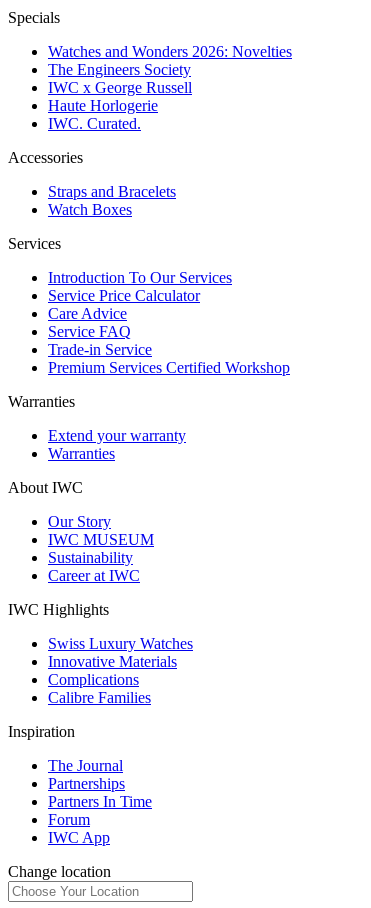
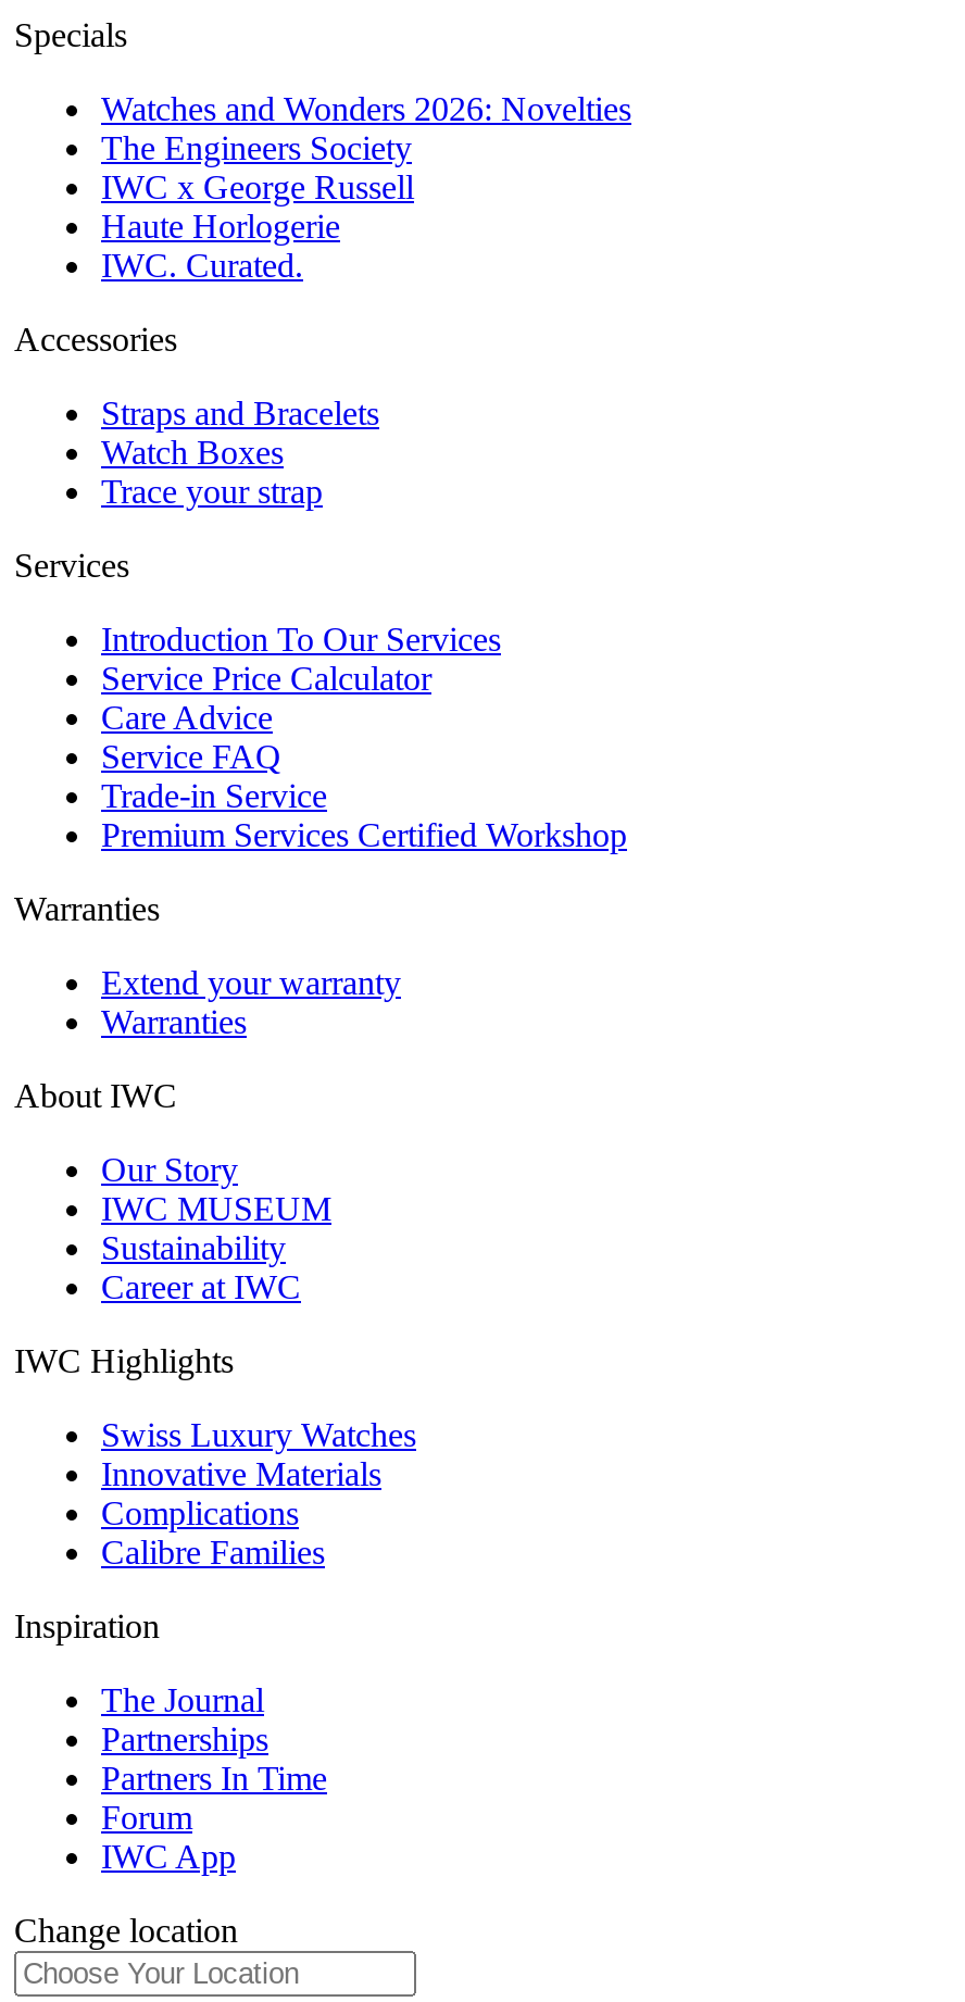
+ Trace your strap
